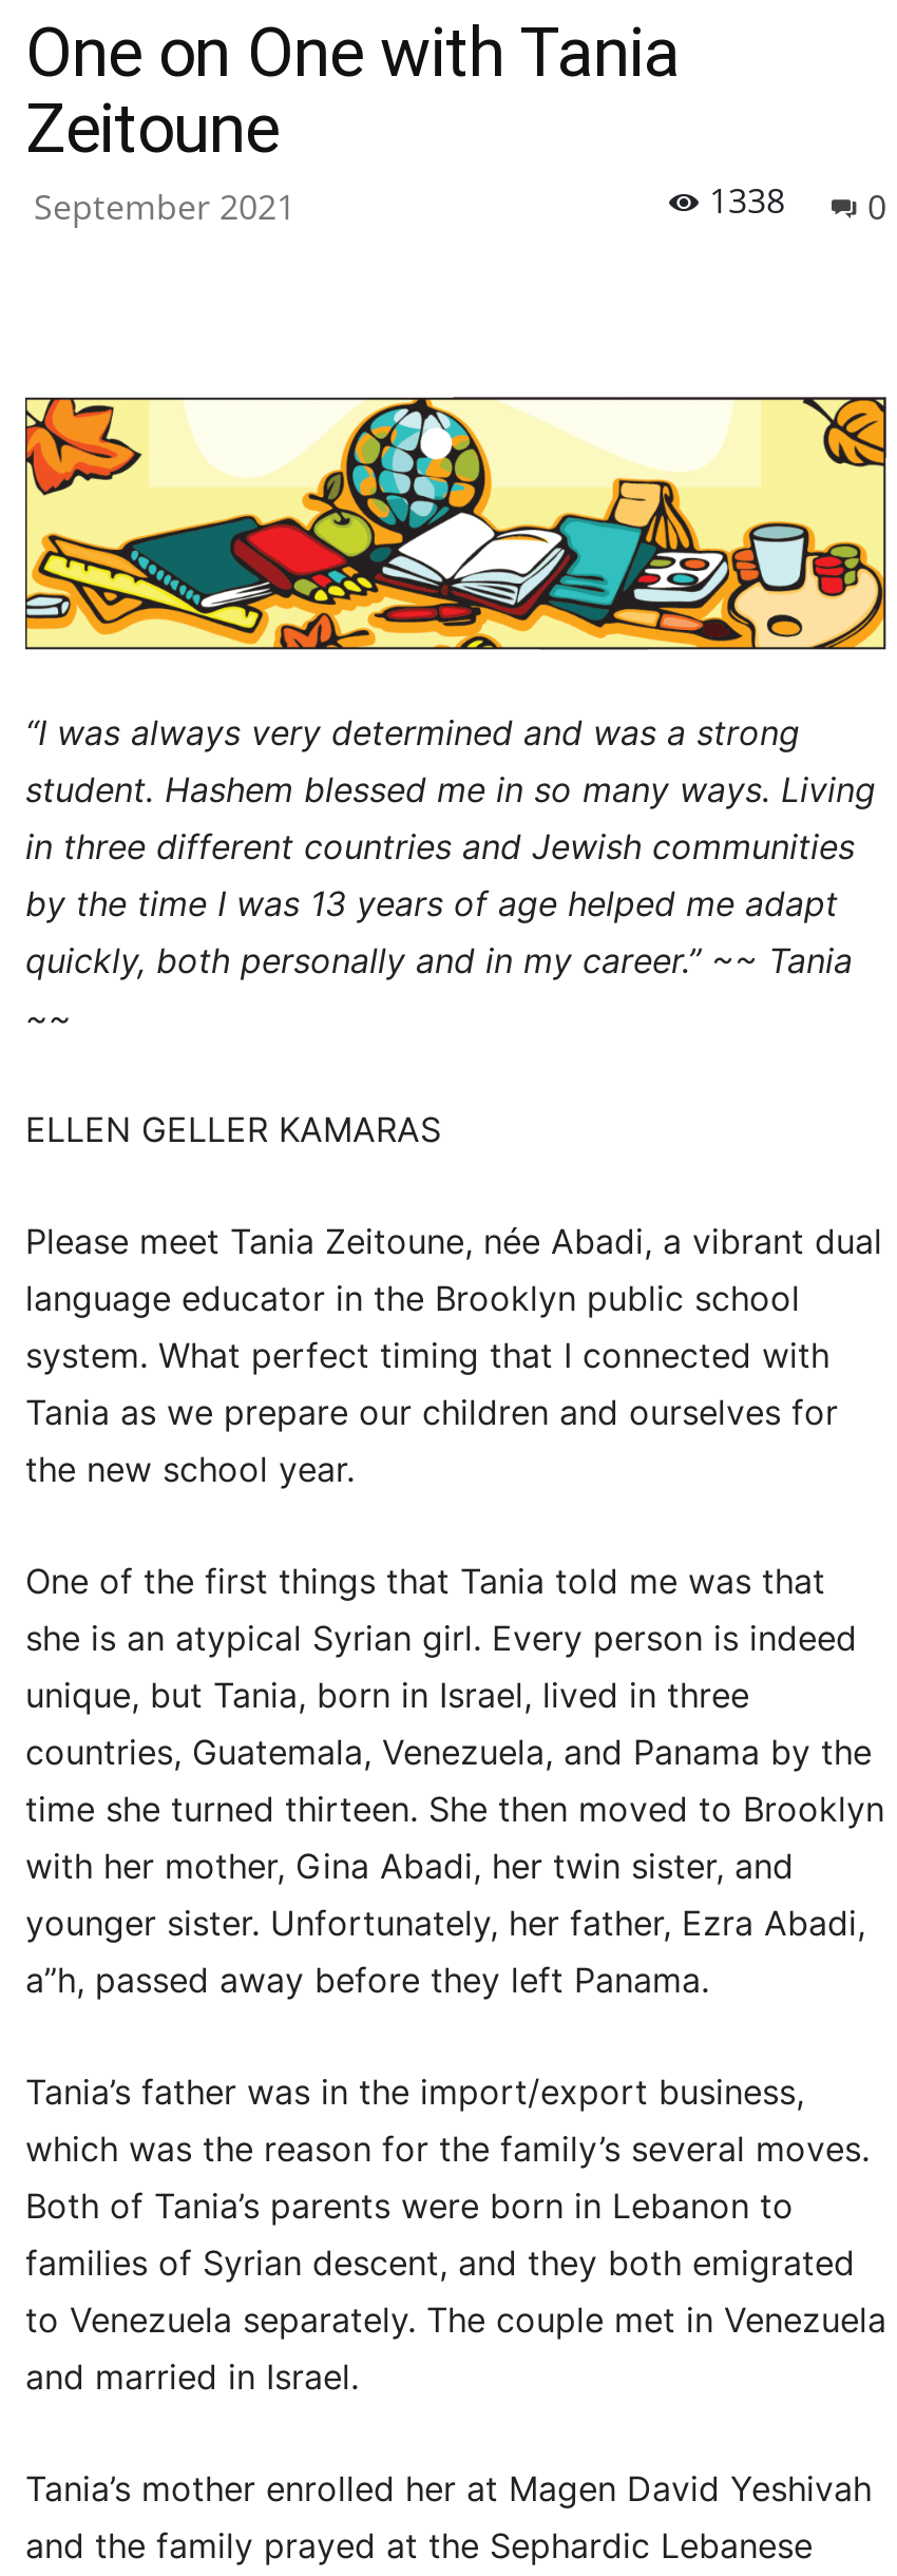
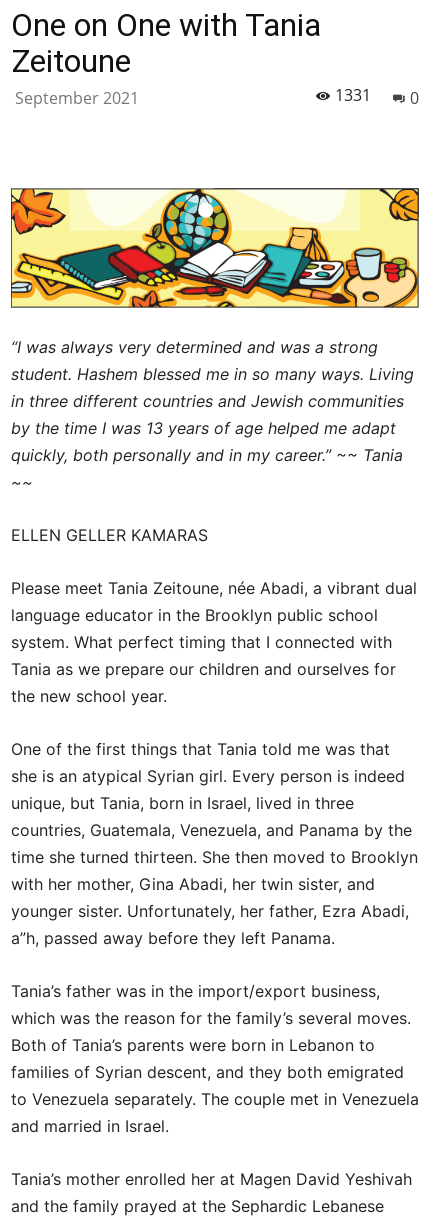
- 1338 0
+ 1331 0
